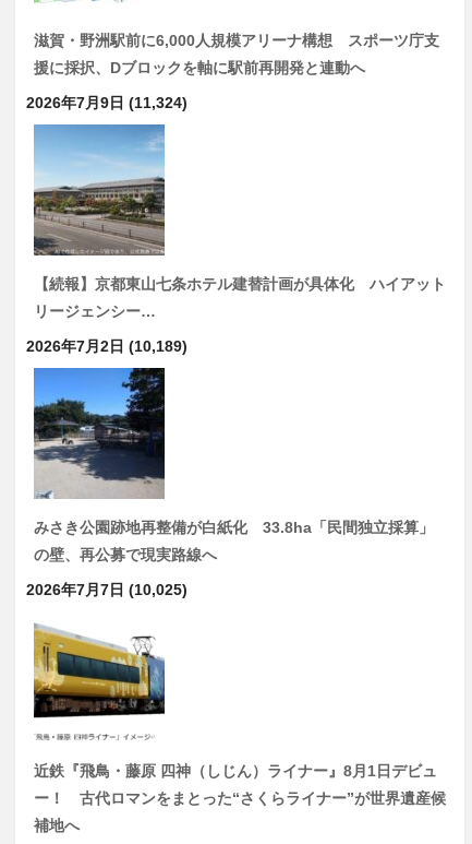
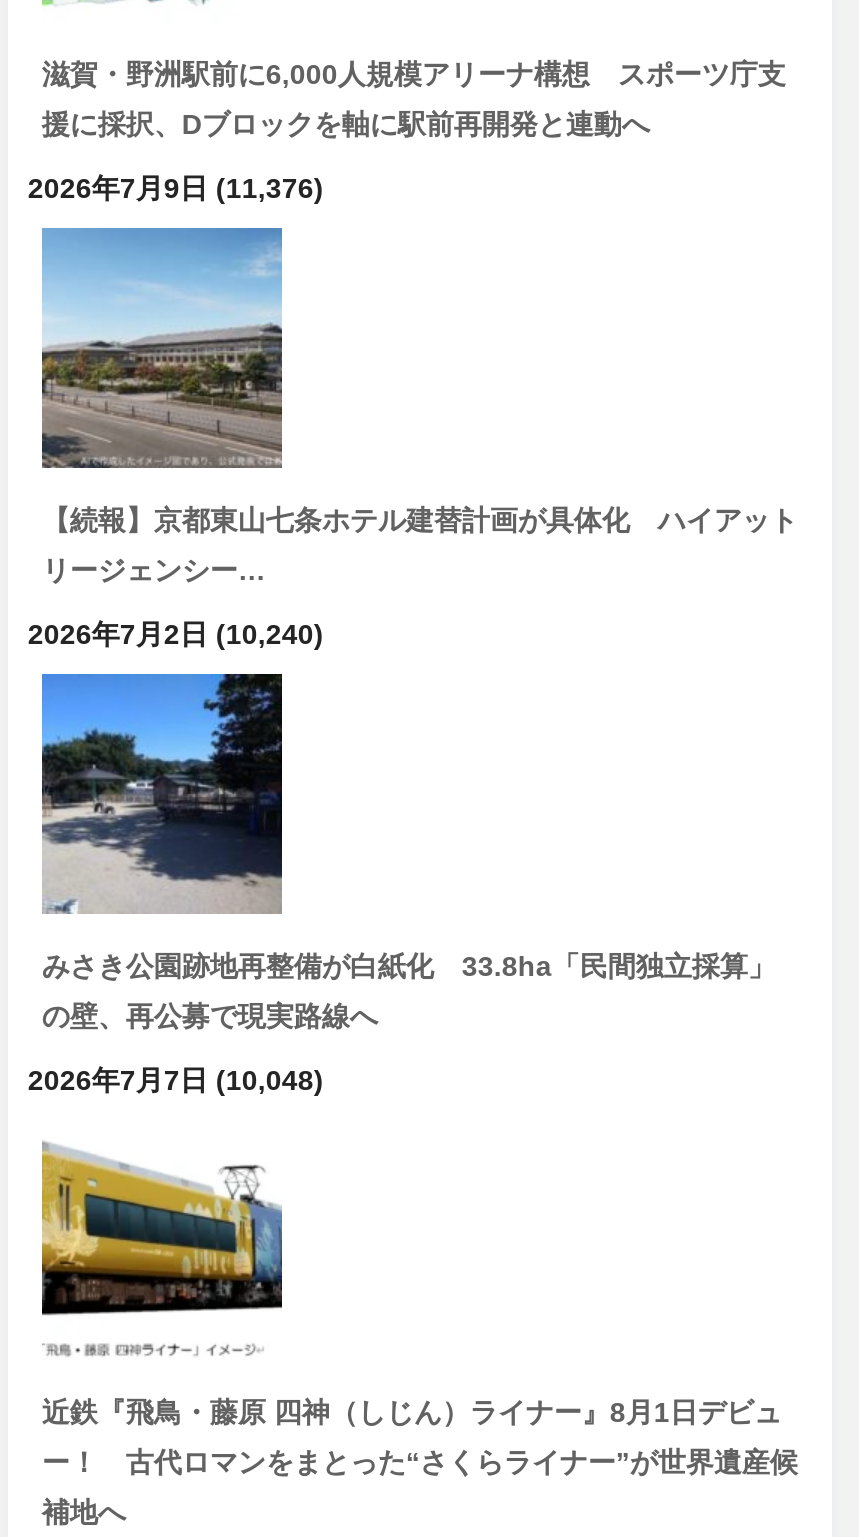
- 2026年7月9日 (11,324)
+ 2026年7月9日 (11,376)

- 2026年7月2日 (10,189)
+ 2026年7月2日 (10,240)

- 2026年7月7日 (10,025)
+ 2026年7月7日 (10,048)
